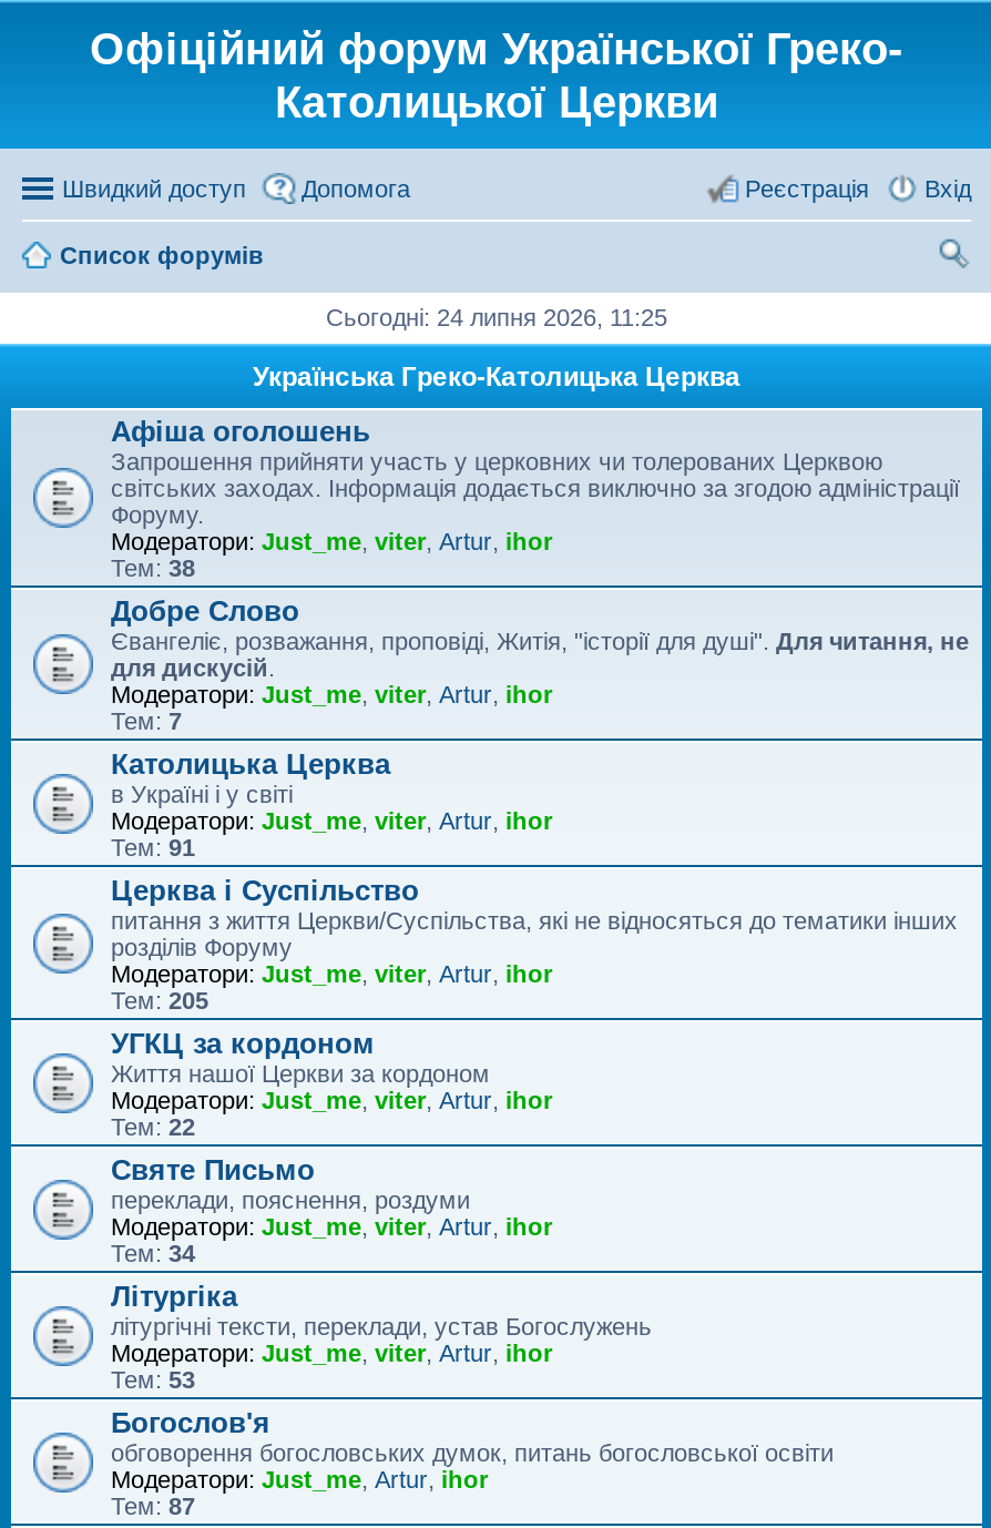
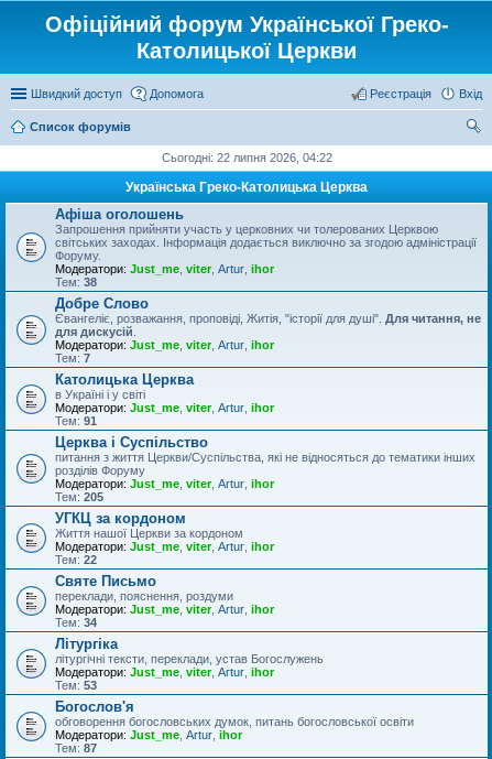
- Сьогодні: 24 липня 2026, 11:25
+ Сьогодні: 22 липня 2026, 04:22
